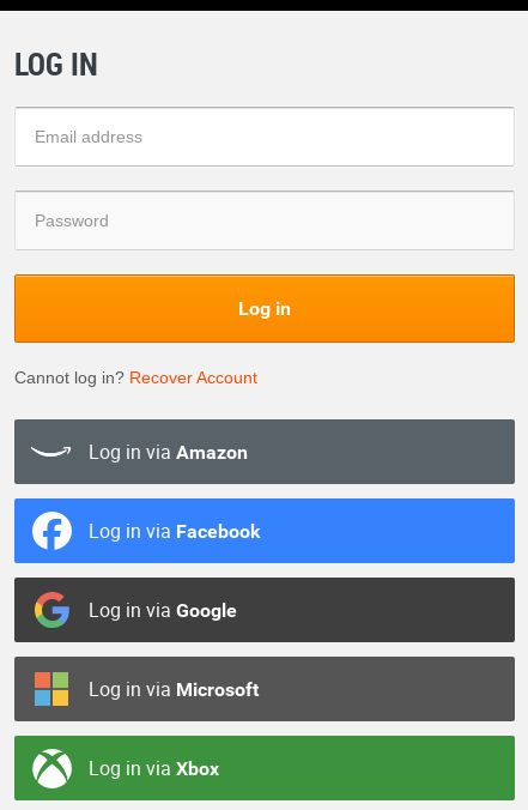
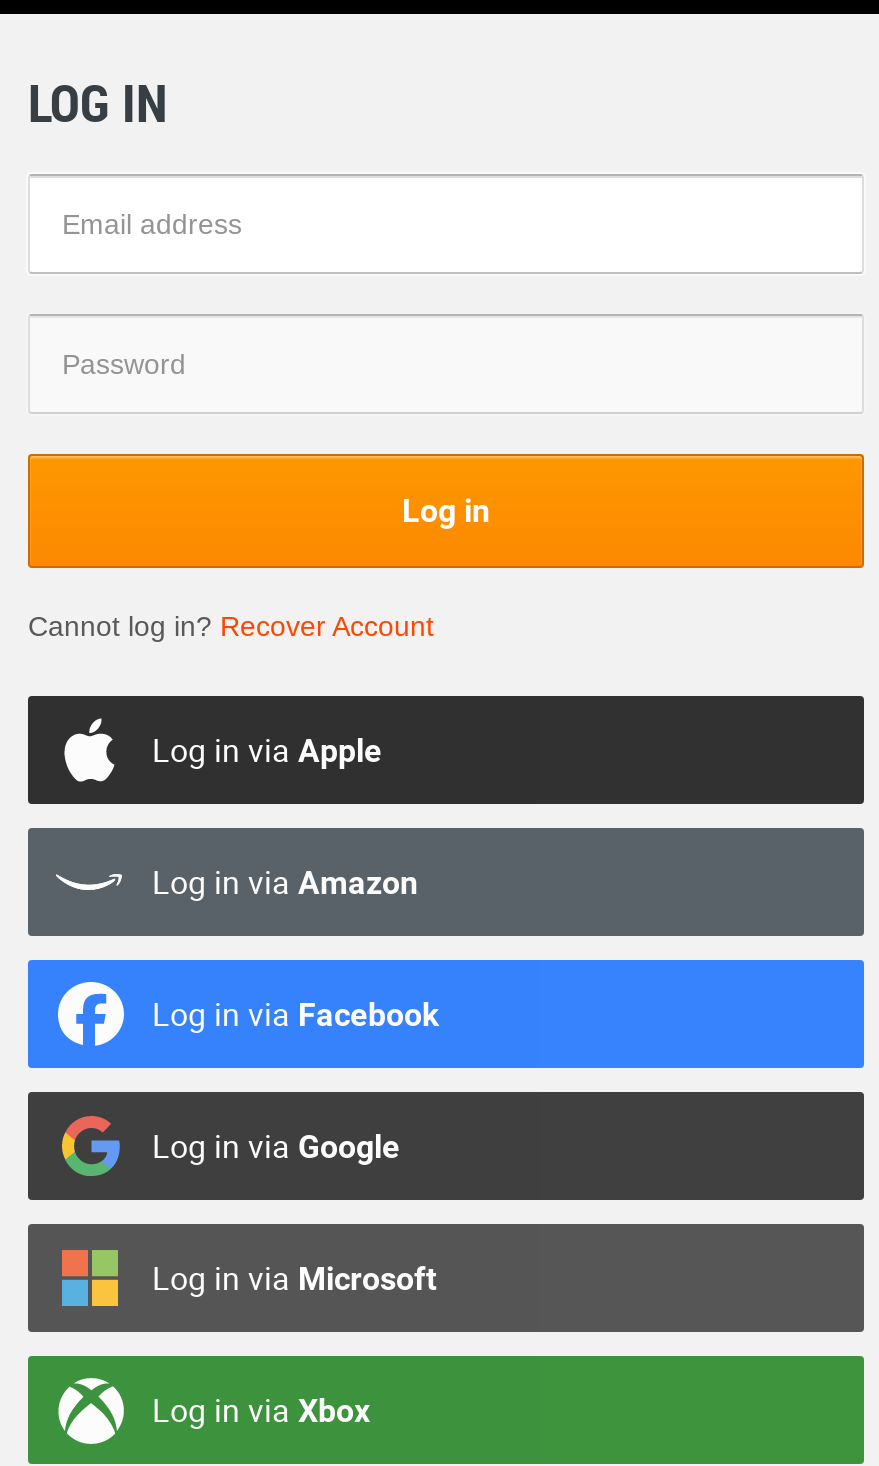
+ Log in via Apple
